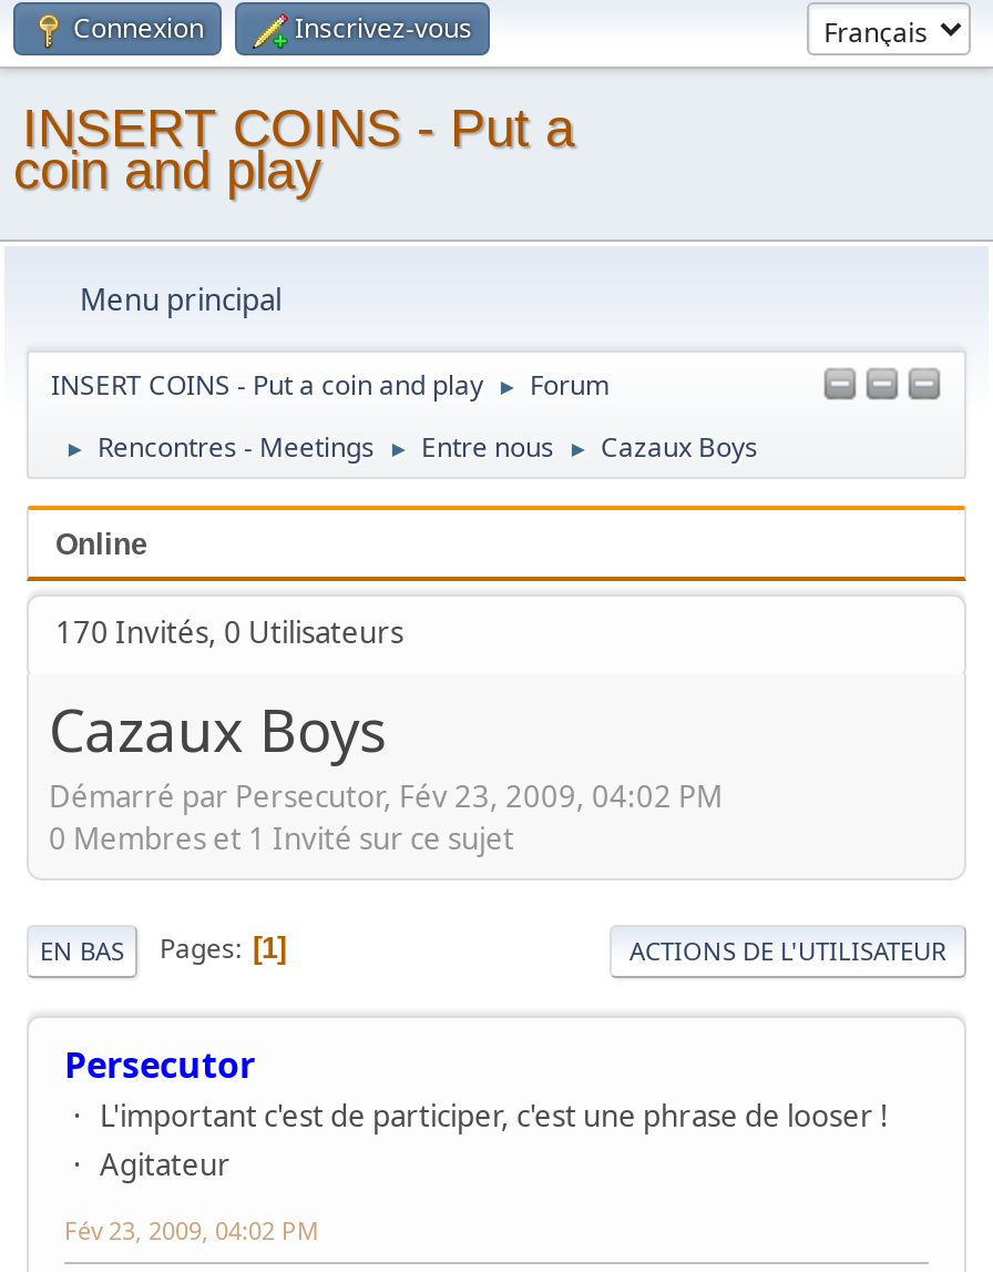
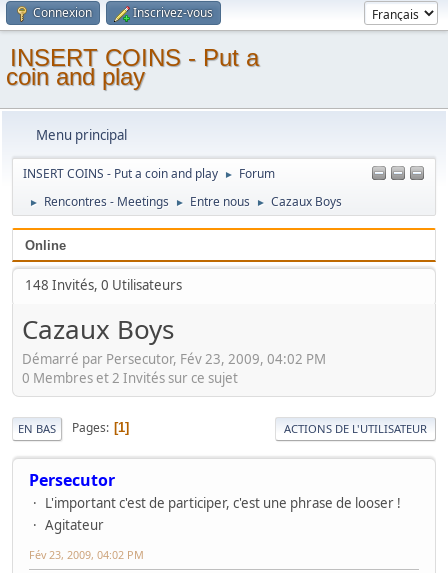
- 170 Invités, 0 Utilisateurs
+ 148 Invités, 0 Utilisateurs

- 0 Membres et 1 Invité sur ce sujet
+ 0 Membres et 2 Invités sur ce sujet
